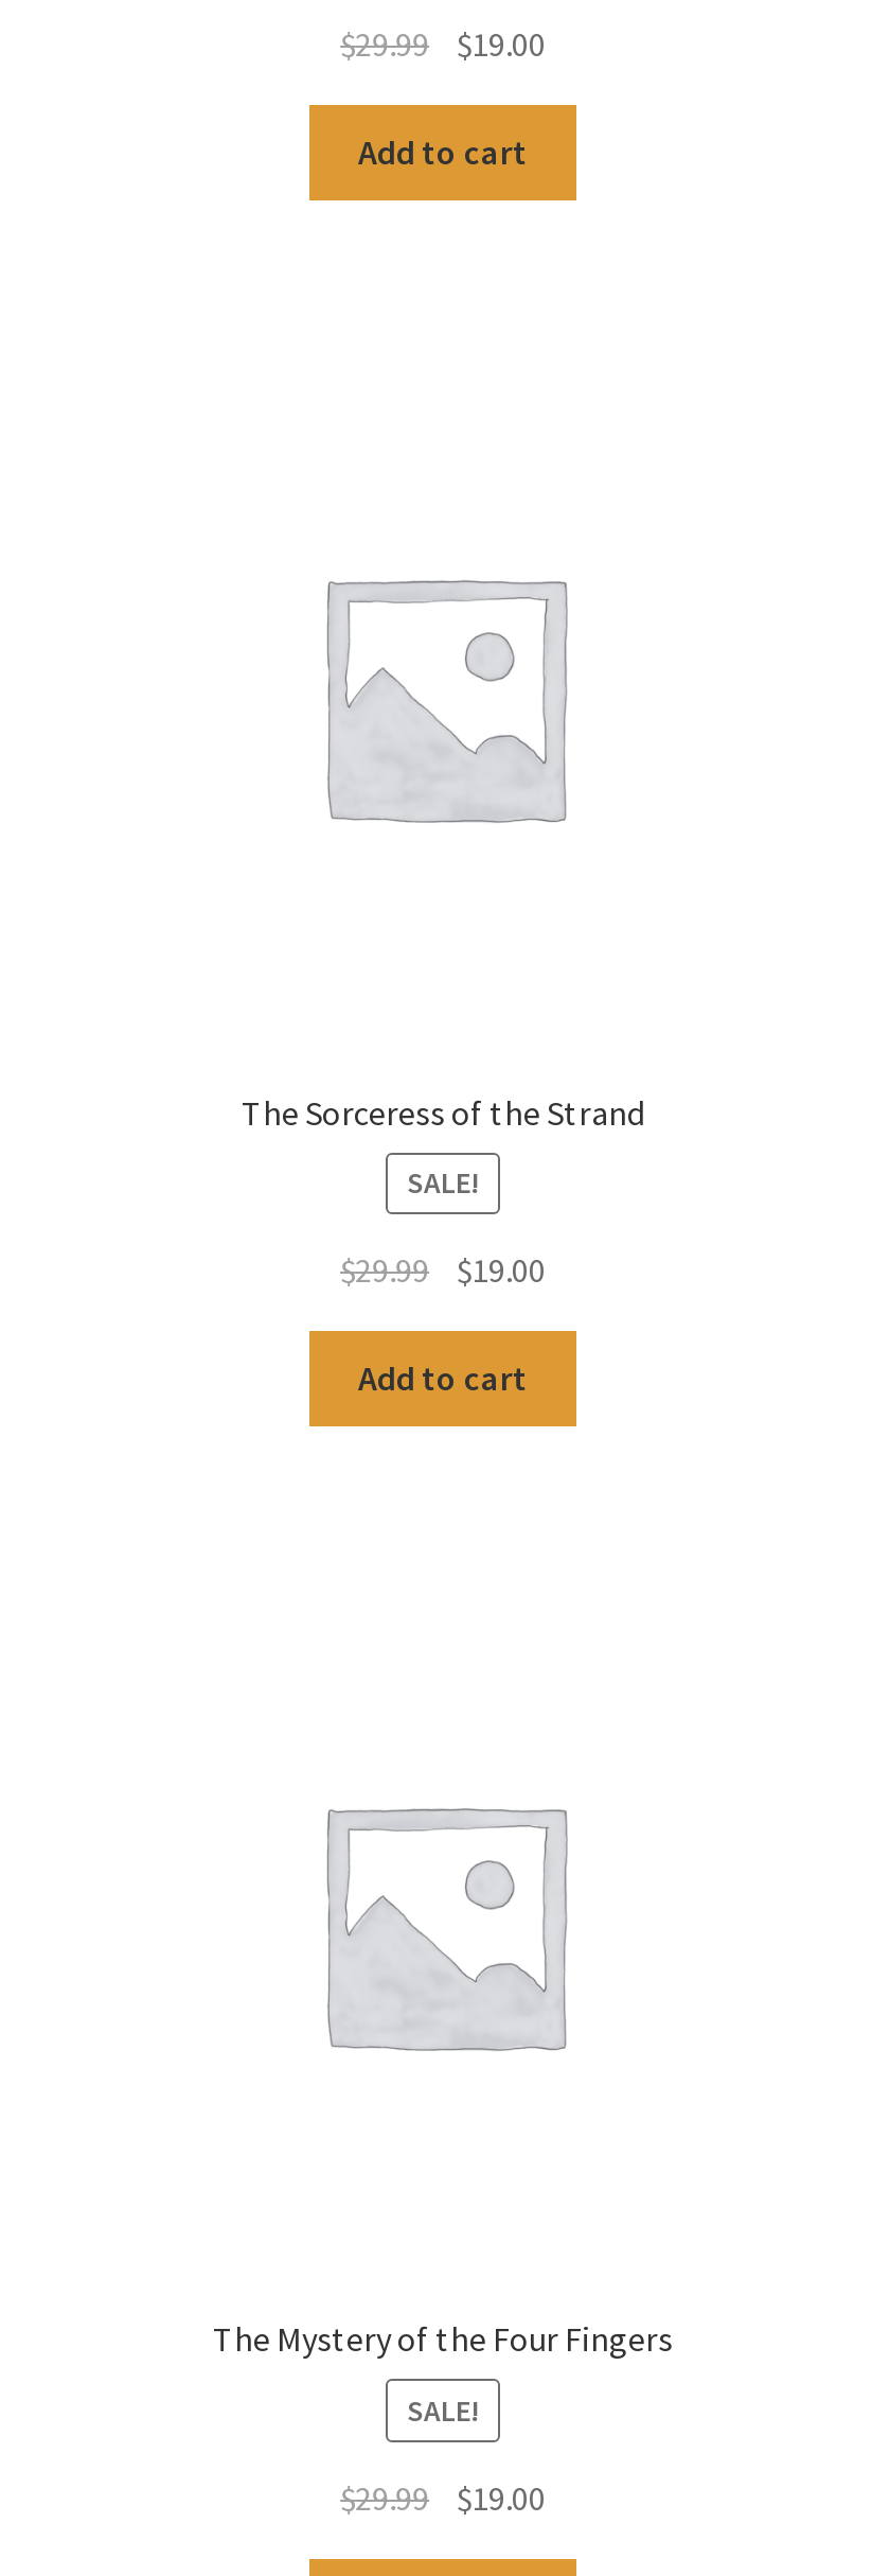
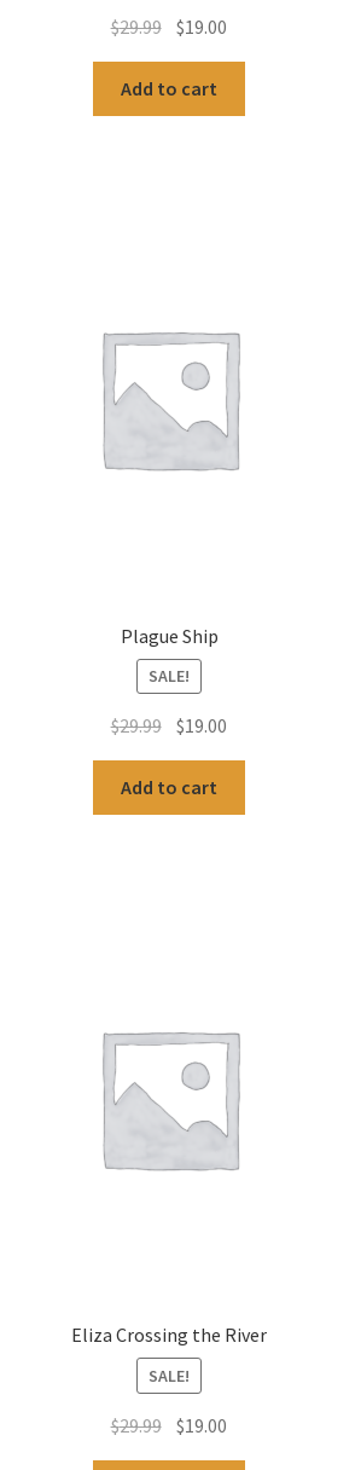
- The Sorceress of the Strand
+ Plague Ship

- The Mystery of the Four Fingers
+ Eliza Crossing the River
